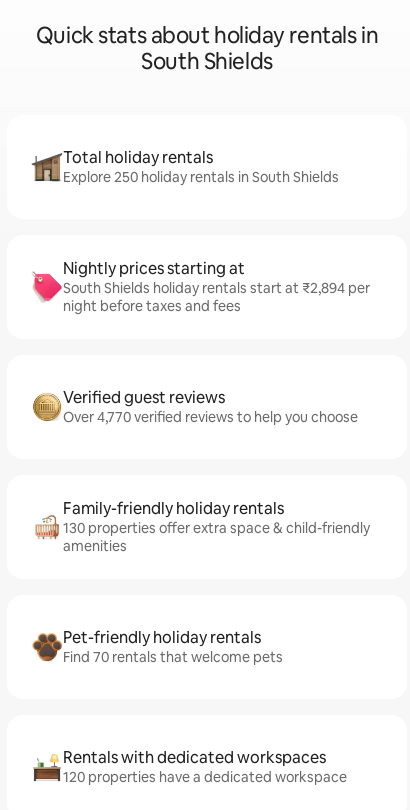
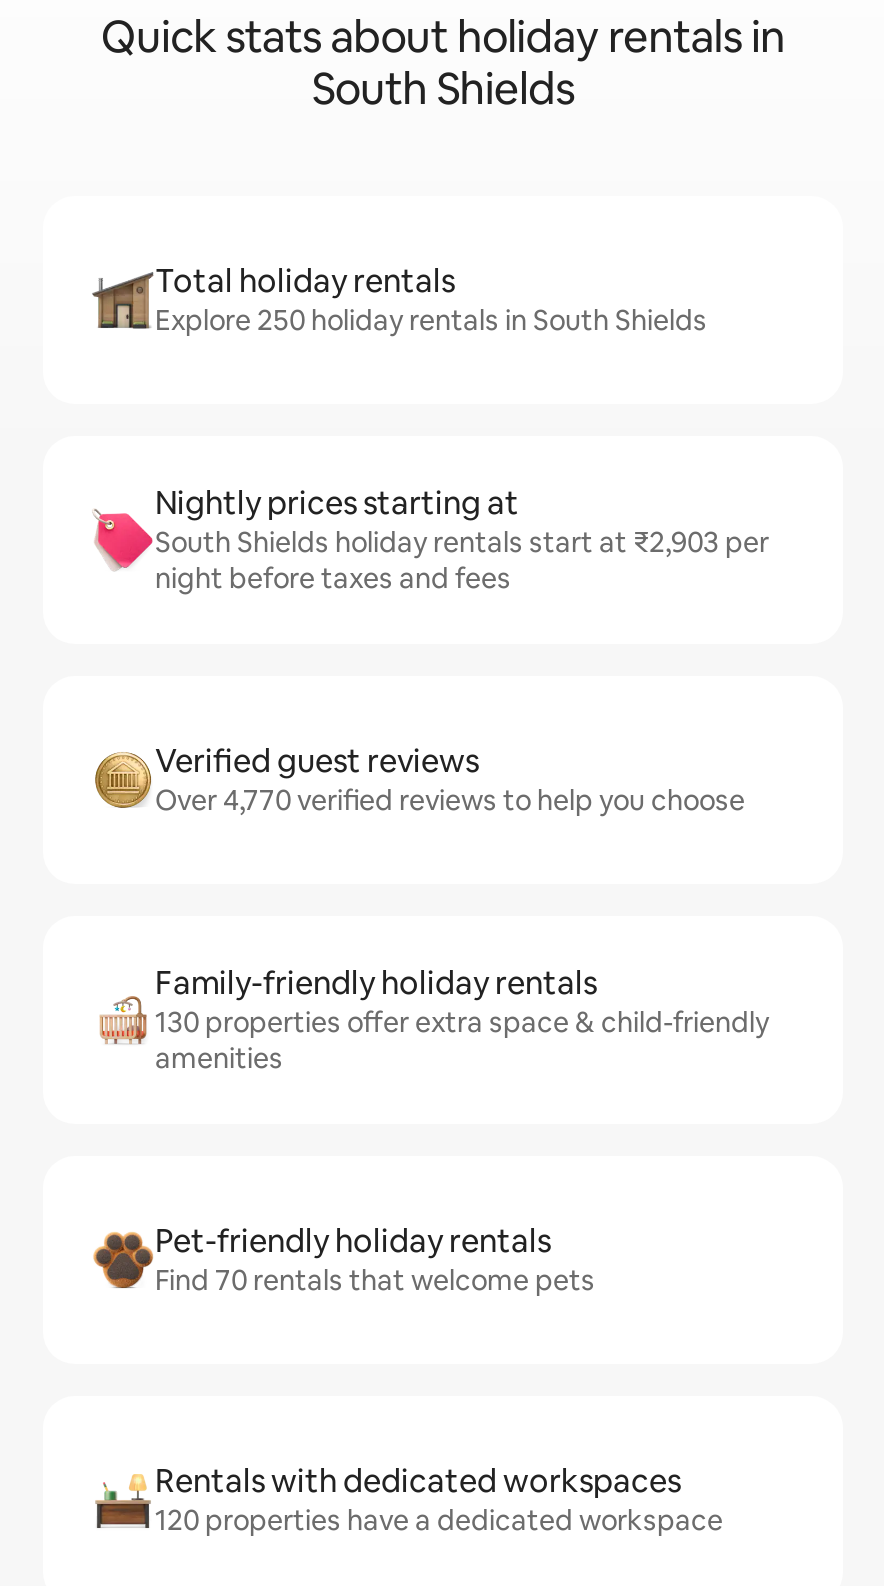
- South Shields holiday rentals start at ₹2,894 per
+ South Shields holiday rentals start at ₹2,903 per
